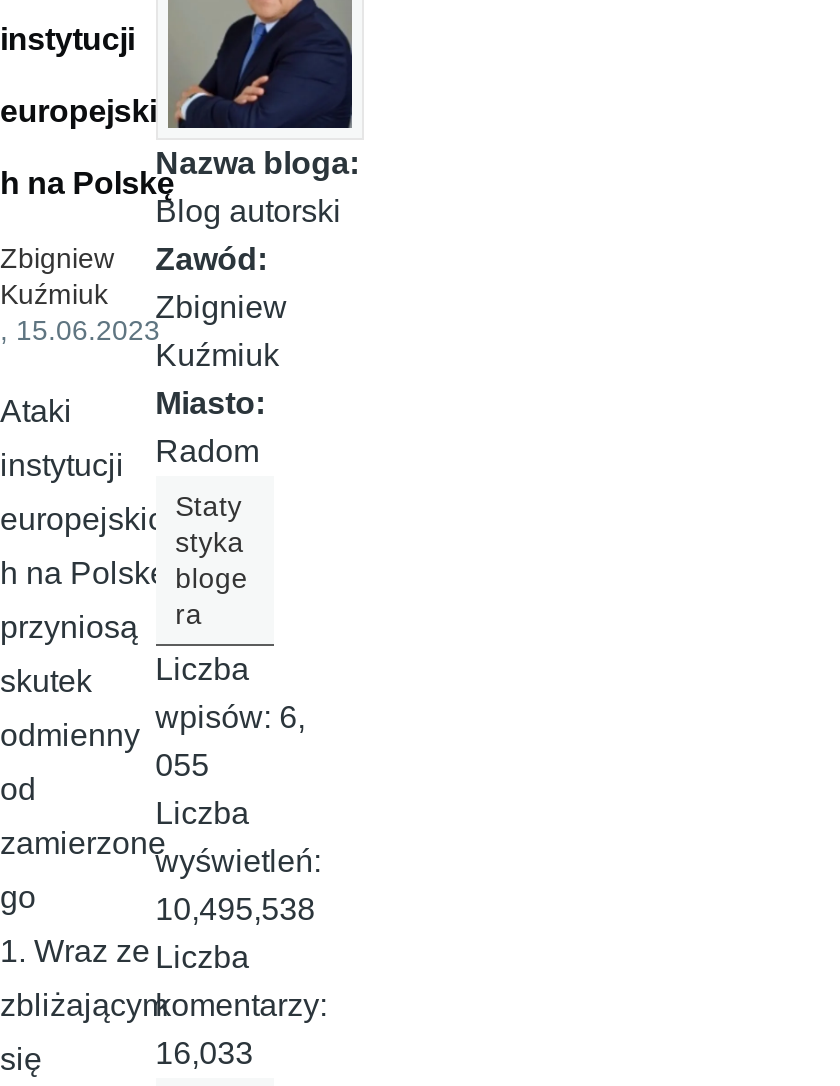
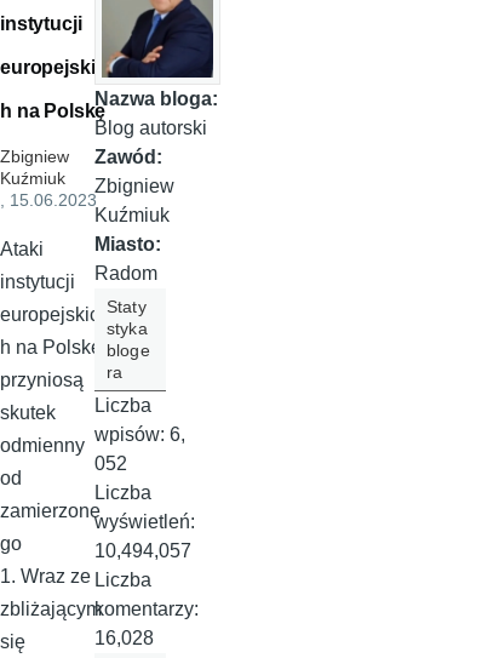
- 055
+ 052

- 10,495,538
+ 10,494,057

- 16,033
+ 16,028
